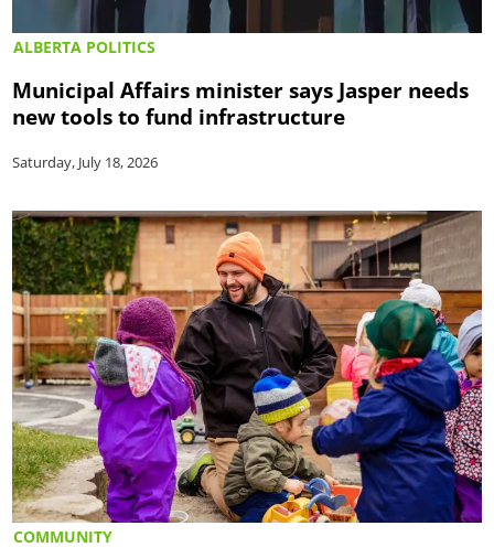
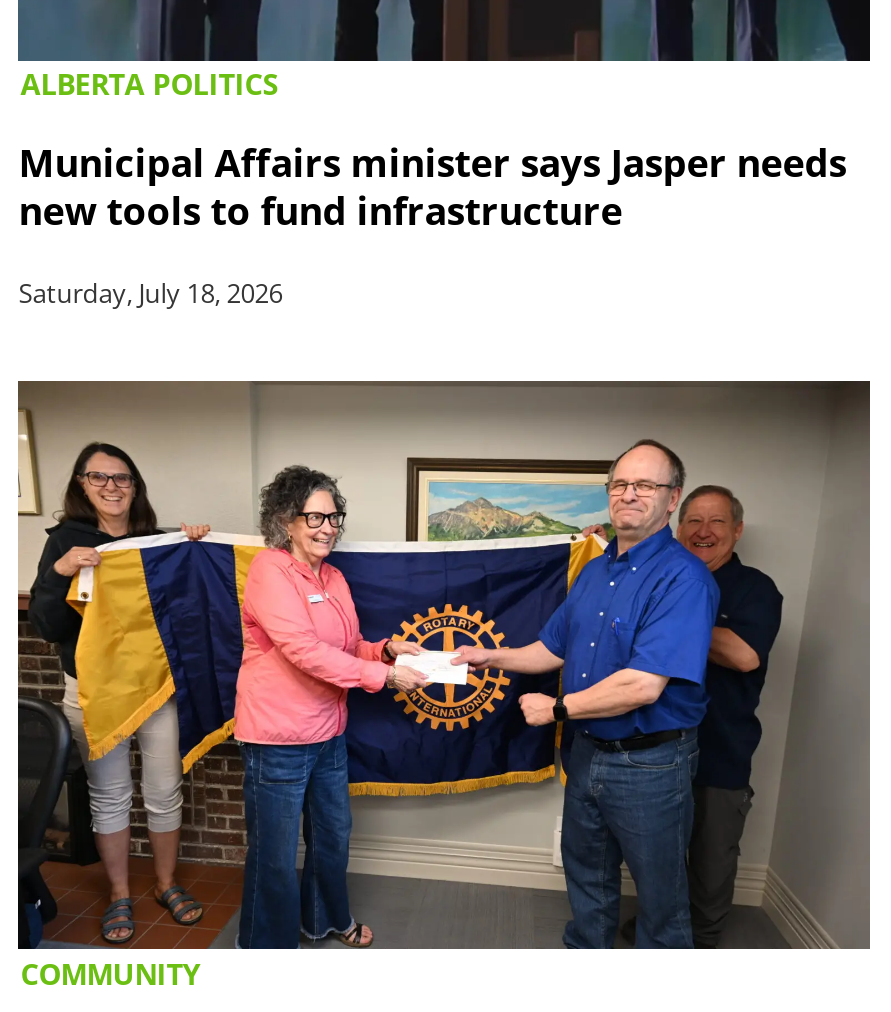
- [image]
+ [image]
